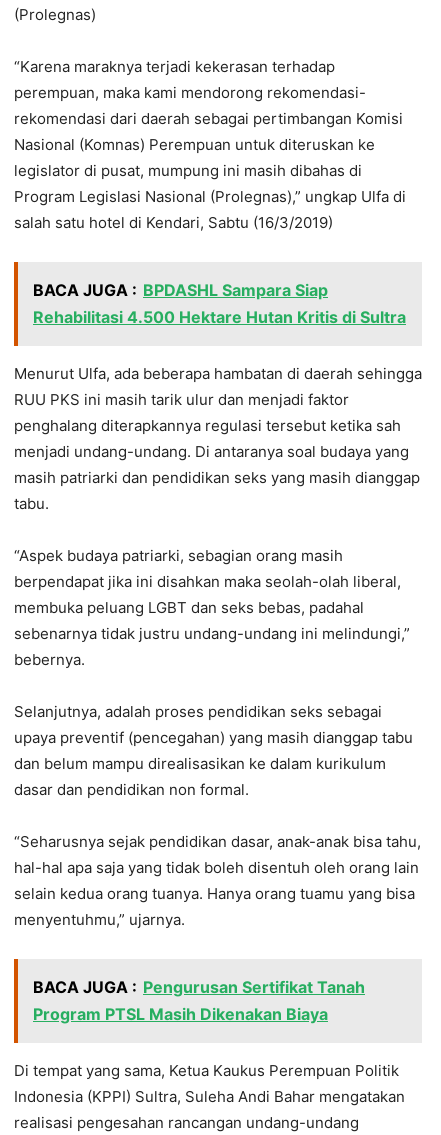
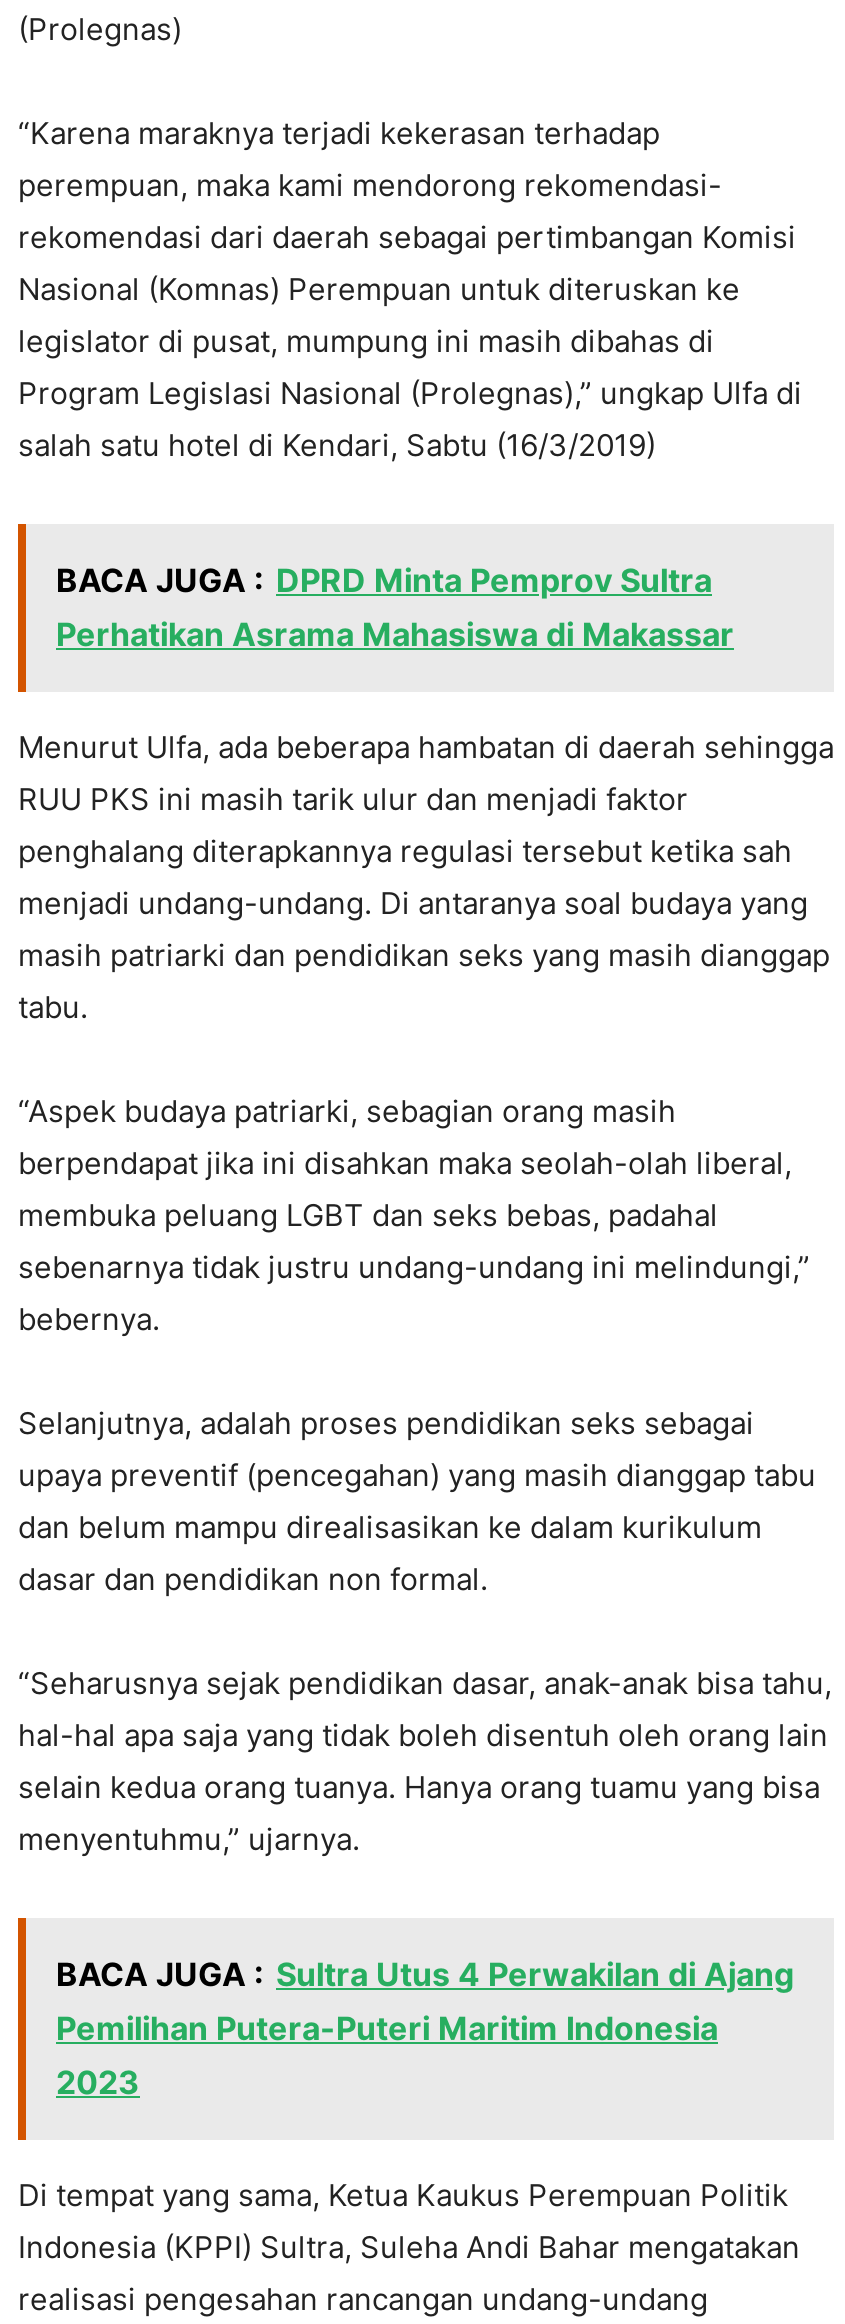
- BACA JUGA : BPDASHL Sampara Siap
- Rehabilitasi 4.500 Hektare Hutan Kritis di Sultra
+ BACA JUGA : DPRD Minta Pemprov Sultra
+ Perhatikan Asrama Mahasiswa di Makassar

- BACA JUGA : Pengurusan Sertifikat Tanah
- Program PTSL Masih Dikenakan Biaya
+ BACA JUGA : Sultra Utus 4 Perwakilan di Ajang
+ Pemilihan Putera-Puteri Maritim Indonesia
+ 2023
